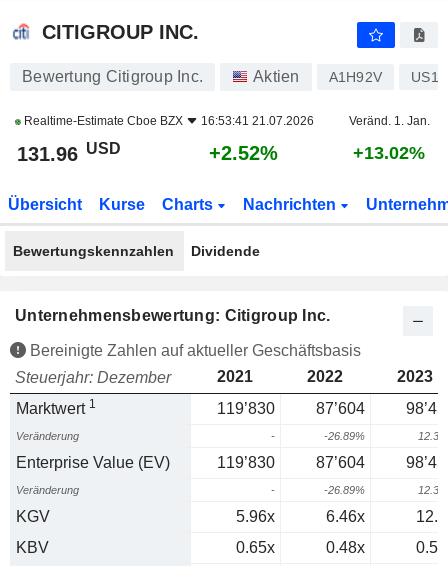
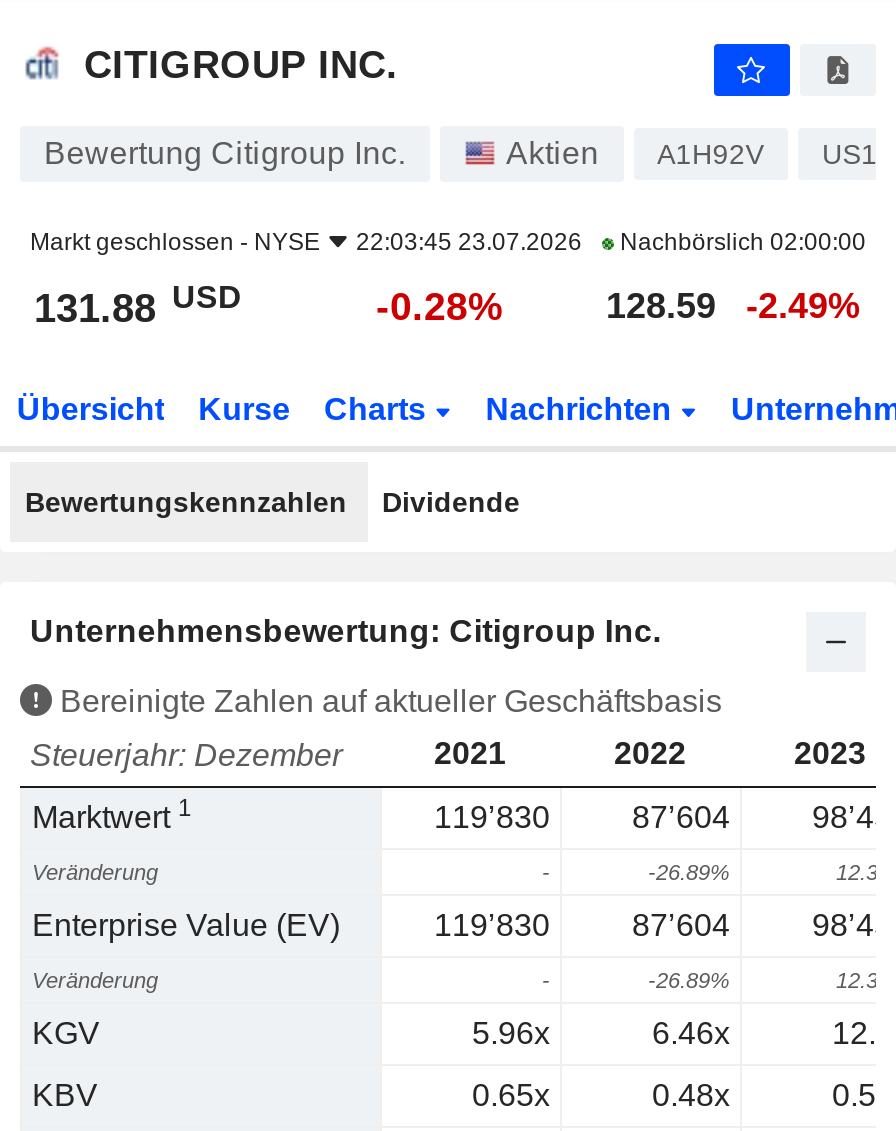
- Realtime-Estimate Cboe BZX
- 16:53:41 21.07.2026
- Veränd. 1. Jan.
+ Markt geschlossen - NYSE
+ 22:03:45 23.07.2026
+ Nachbörslich 02:00:00

- 131.96 USD
- +2.52%
- +13.02%
+ 131.88 USD
+ -0.28%
+ 128.59
+ -2.49%
